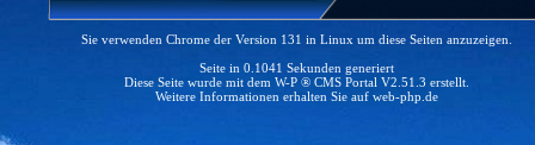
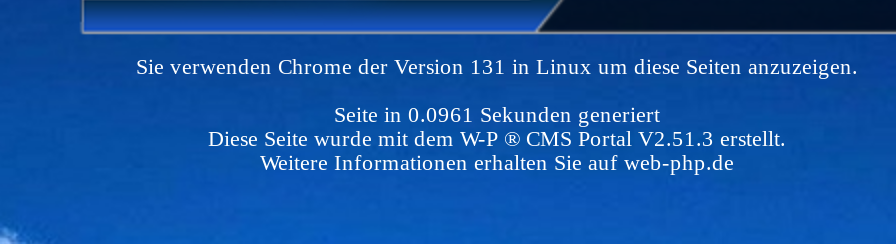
- Seite in 0.1041 Sekunden generiert
+ Seite in 0.0961 Sekunden generiert
